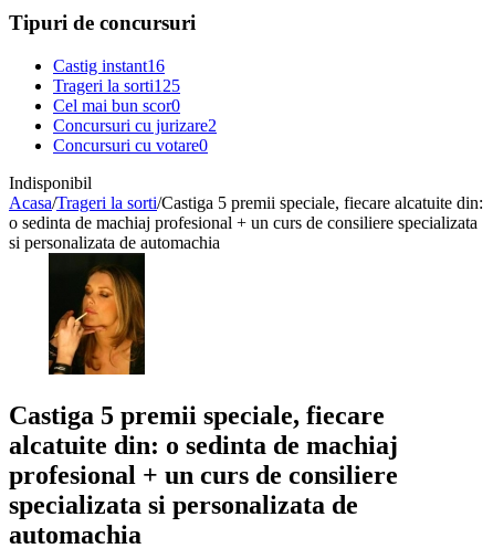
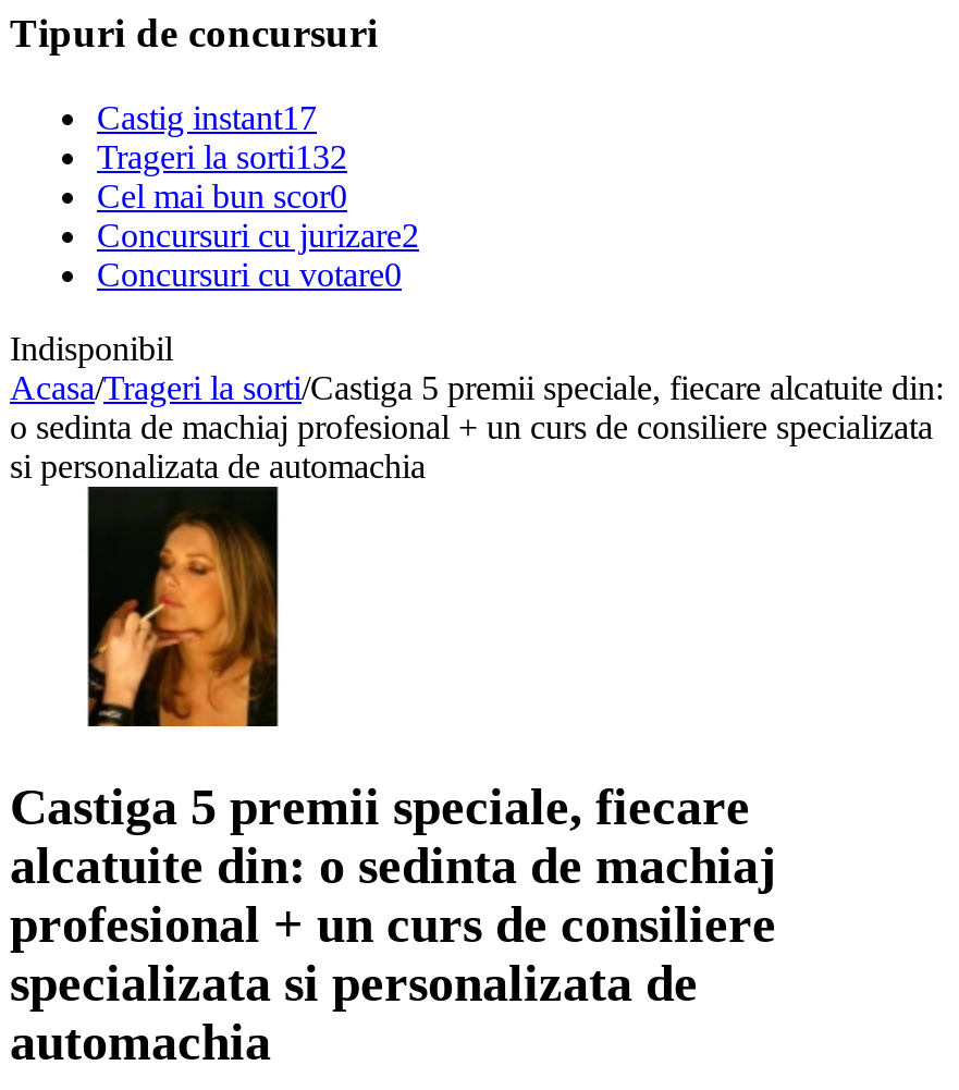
- Castig instant16
+ Castig instant17

- Trageri la sorti125
+ Trageri la sorti132
